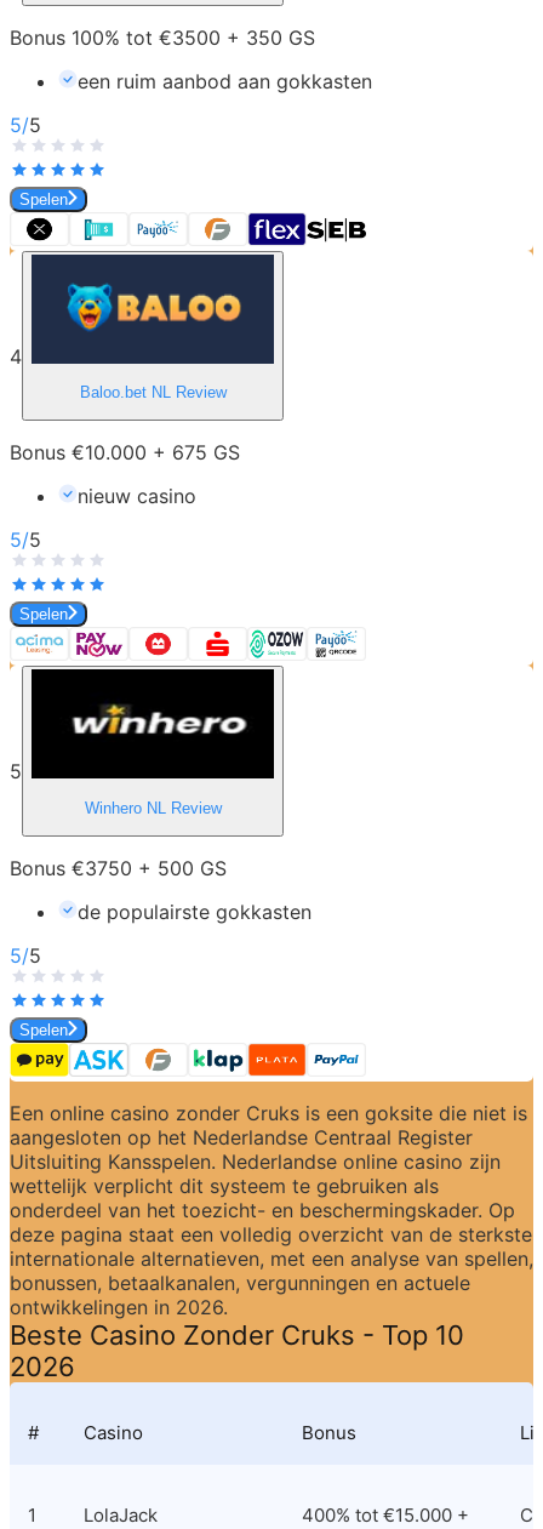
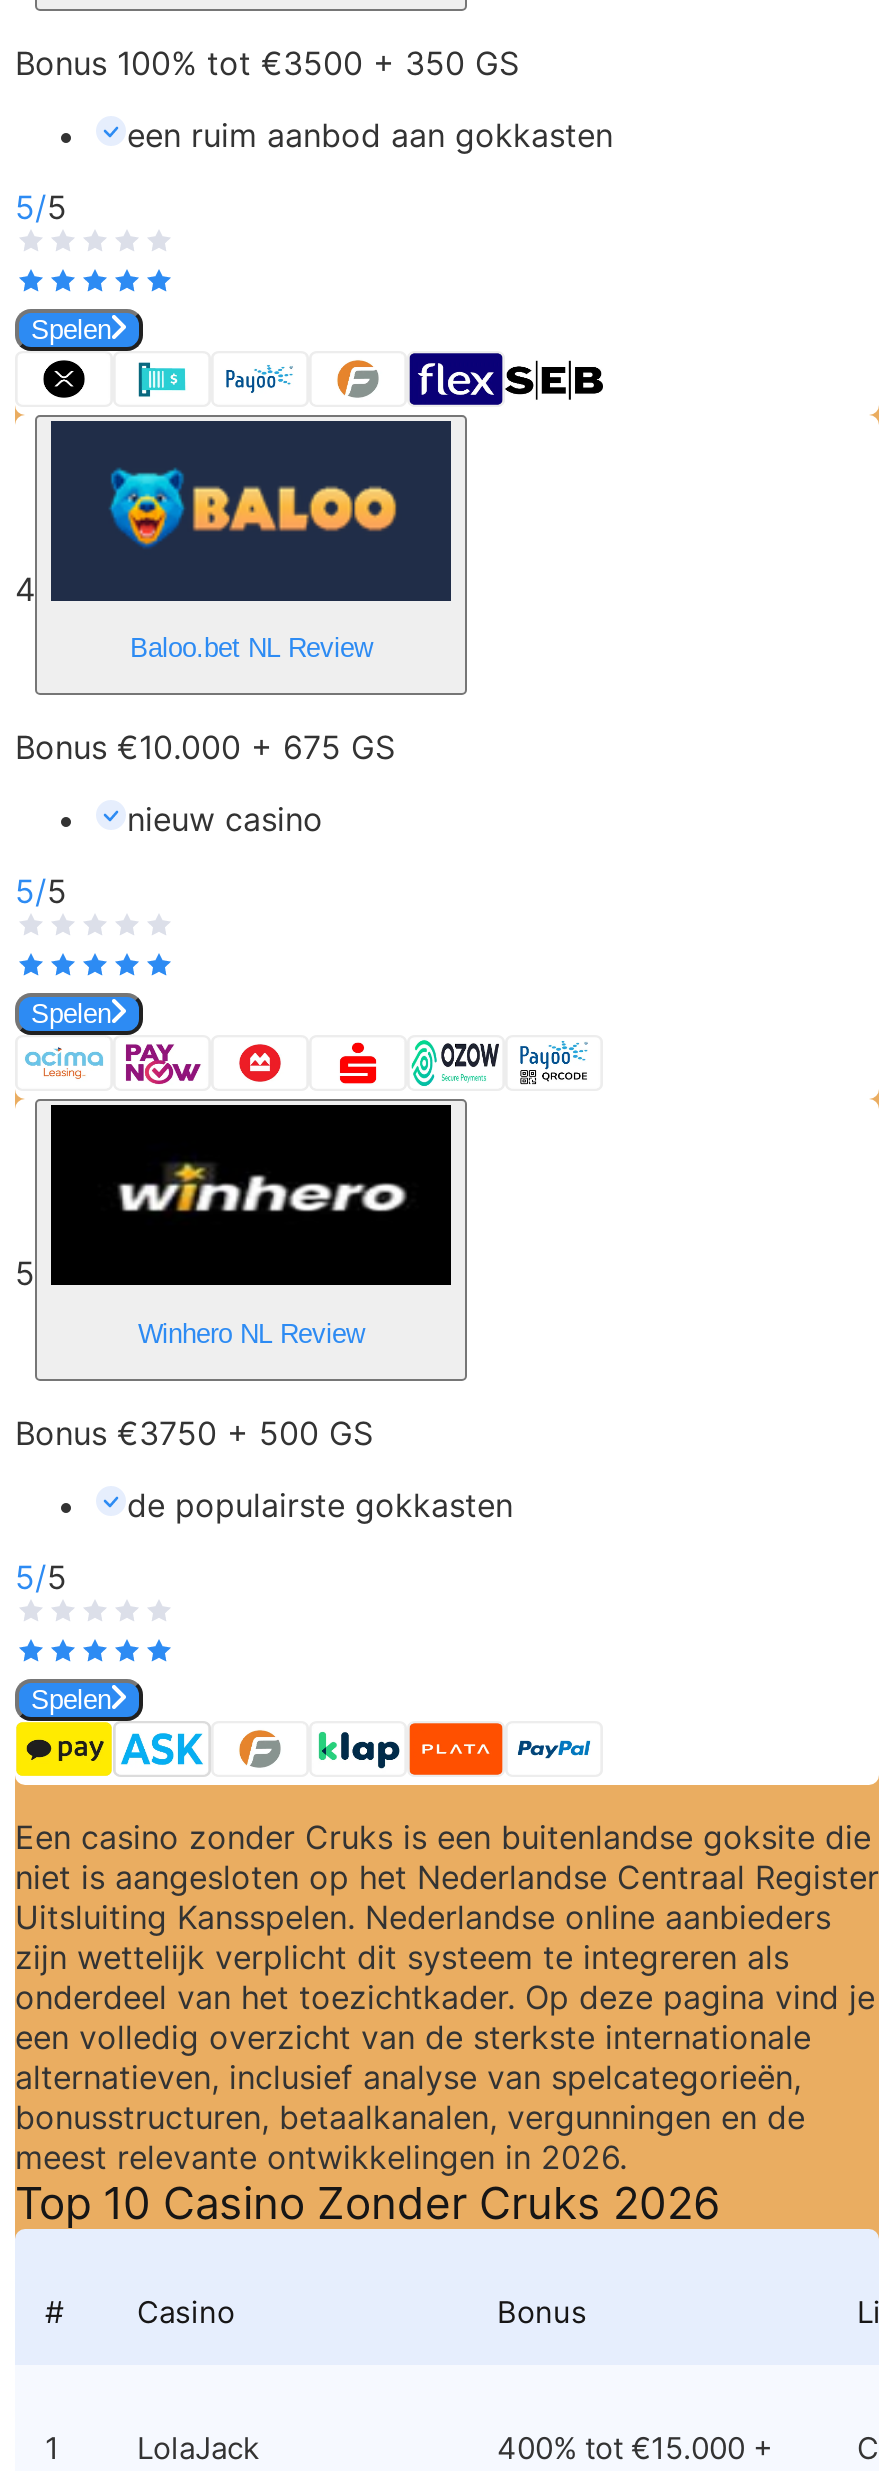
- Een online casino zonder Cruks is een goksite die niet is
- aangesloten op het Nederlandse Centraal Register
- Uitsluiting Kansspelen. Nederlandse online casino zijn
- wettelijk verplicht dit systeem te gebruiken als
- onderdeel van het toezicht- en beschermingskader. Op
- deze pagina staat een volledig overzicht van de sterkste
- internationale alternatieven, met een analyse van spellen,
- bonussen, betaalkanalen, vergunningen en actuele
- ontwikkelingen in 2026.
- Beste Casino Zonder Cruks - Top 10
- 2026
+ Een casino zonder Cruks is een buitenlandse goksite die
+ niet is aangesloten op het Nederlandse Centraal Register
+ Uitsluiting Kansspelen. Nederlandse online aanbieders
+ zijn wettelijk verplicht dit systeem te integreren als
+ onderdeel van het toezichtkader. Op deze pagina vind je
+ een volledig overzicht van de sterkste internationale
+ alternatieven, inclusief analyse van spelcategorieën,
+ bonusstructuren, betaalkanalen, vergunningen en de
+ meest relevante ontwikkelingen in 2026.
+ Top 10 Casino Zonder Cruks 2026
